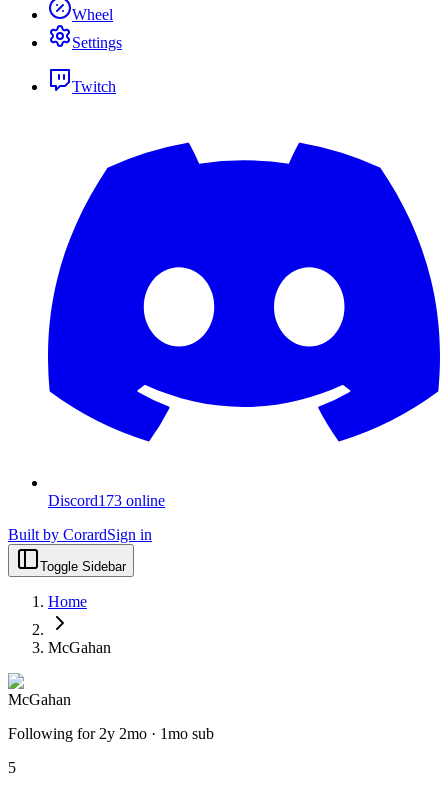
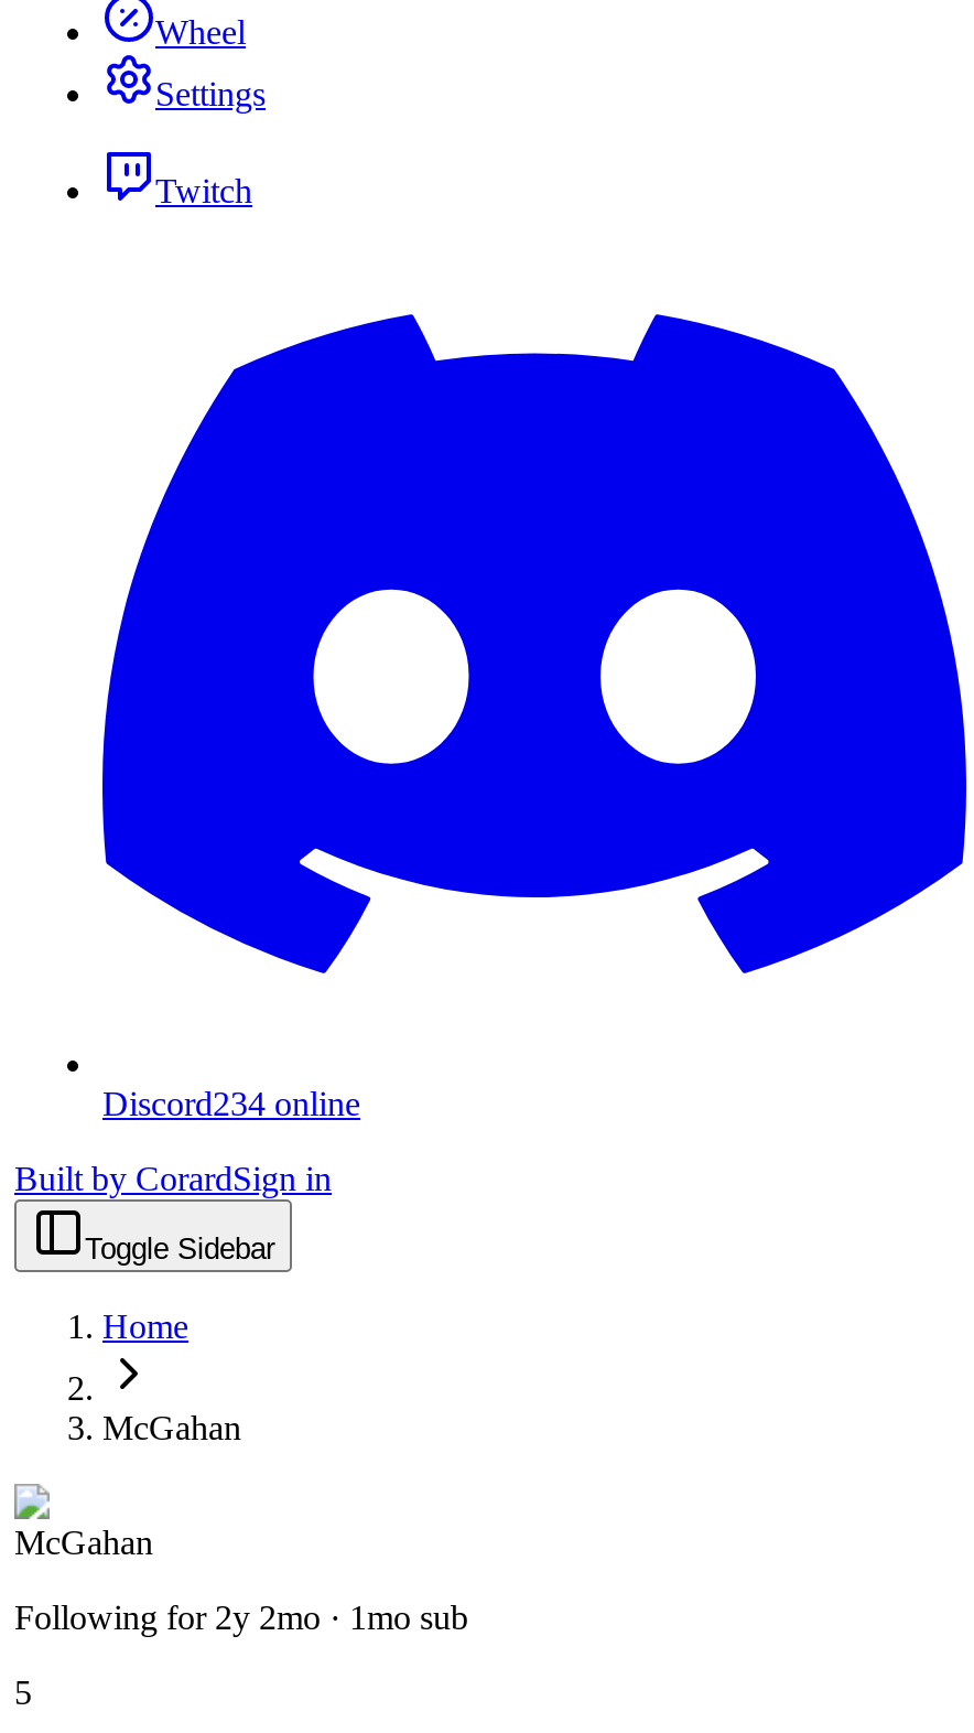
- Discord173 online
+ Discord234 online
